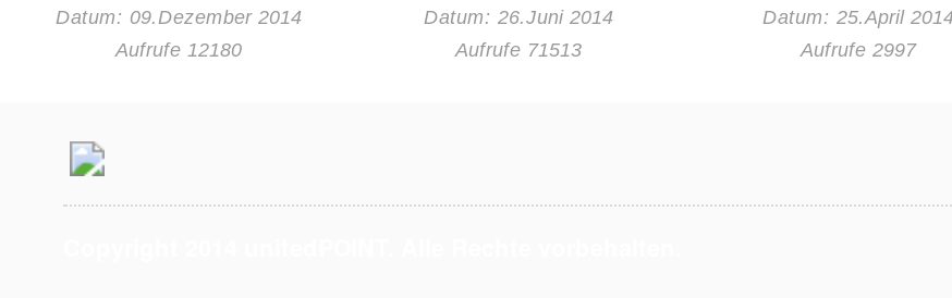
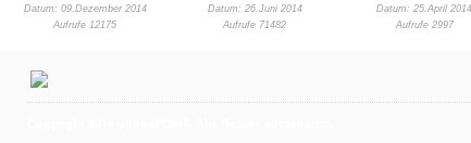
- Aufrufe 12180
+ Aufrufe 12175

- Aufrufe 71513
+ Aufrufe 71482
